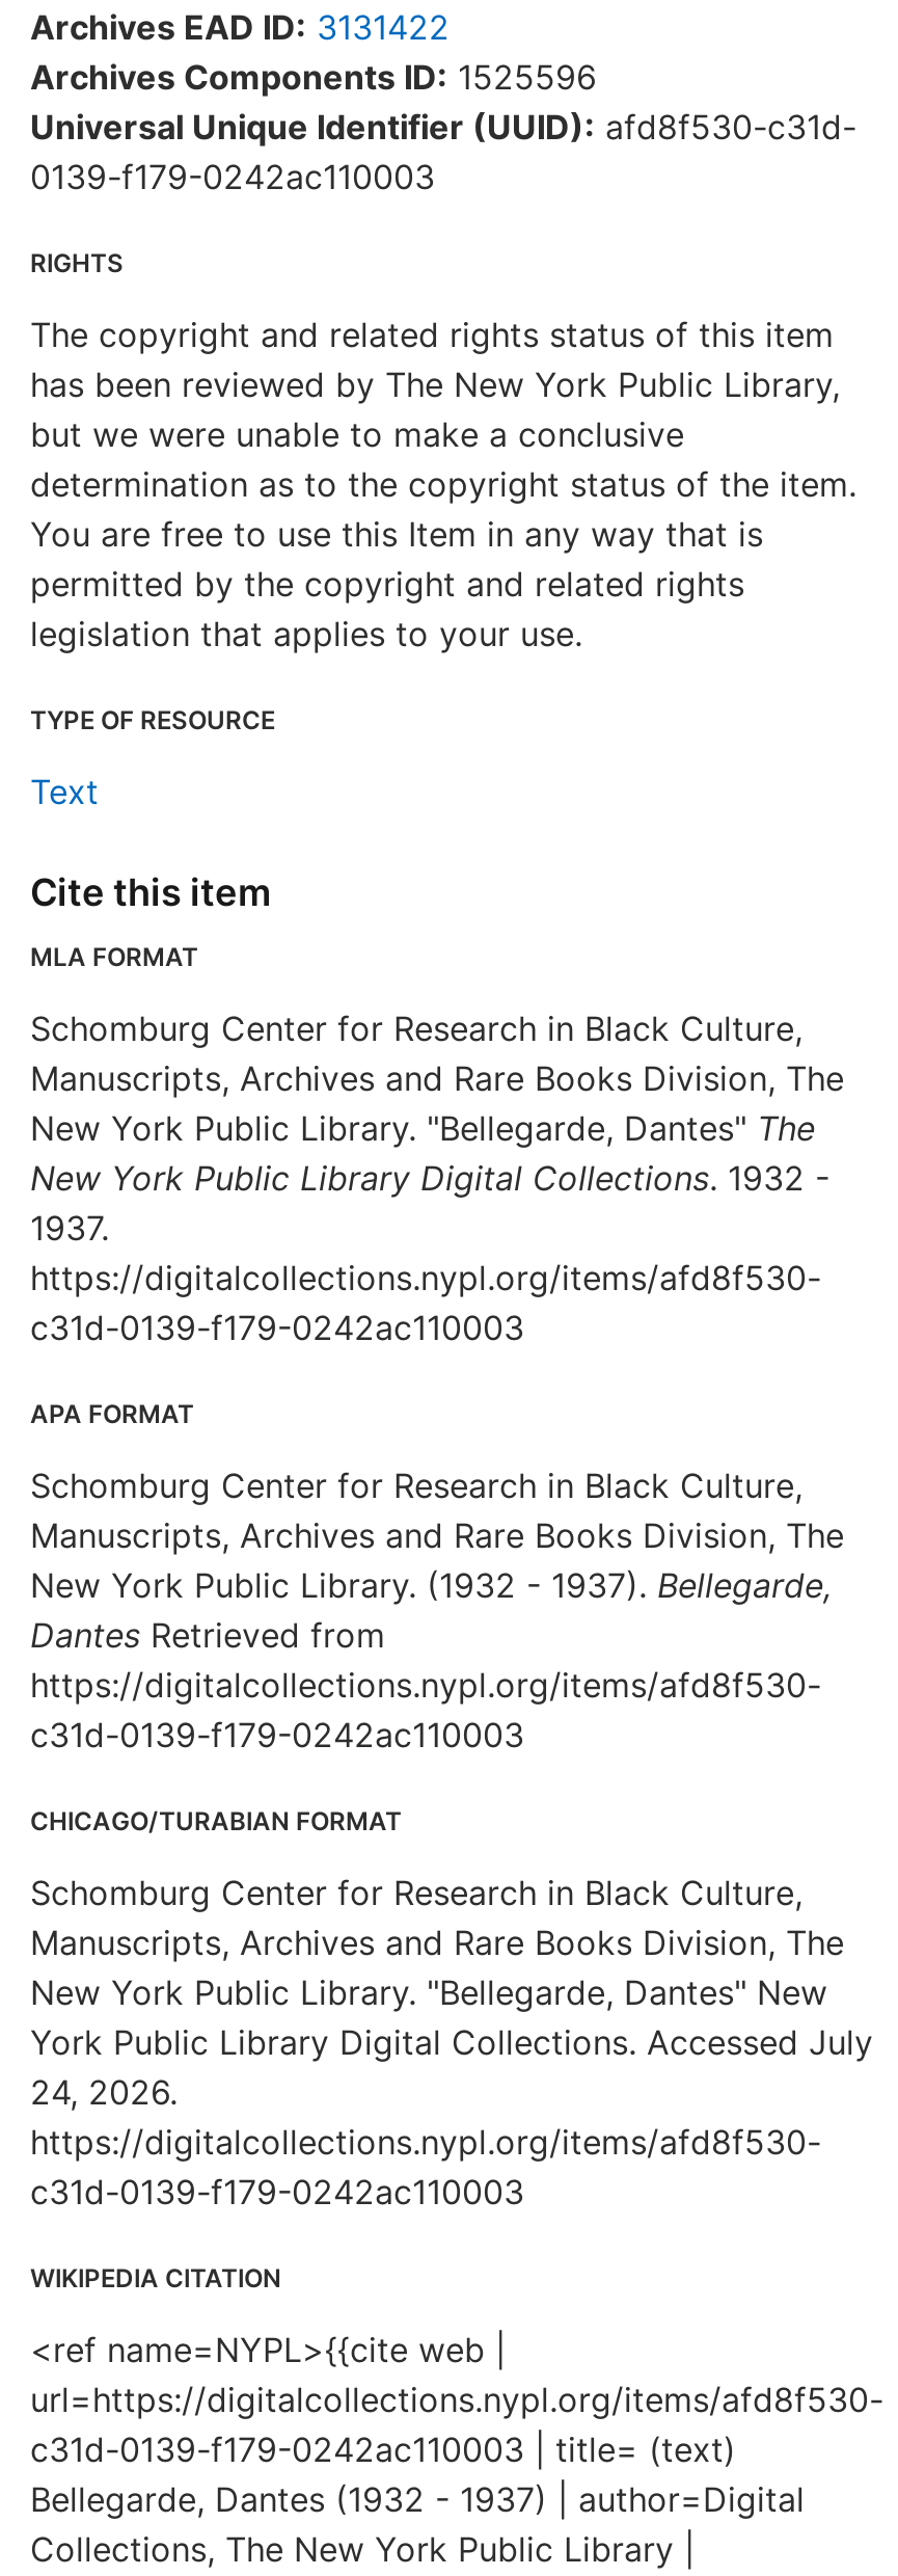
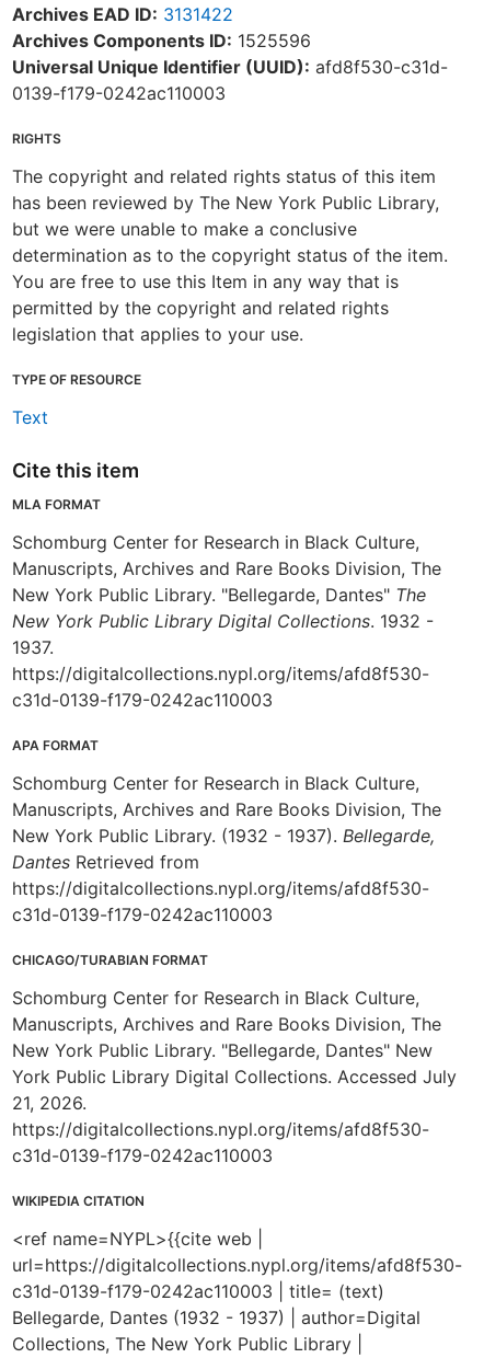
- 24, 2026.
+ 21, 2026.
